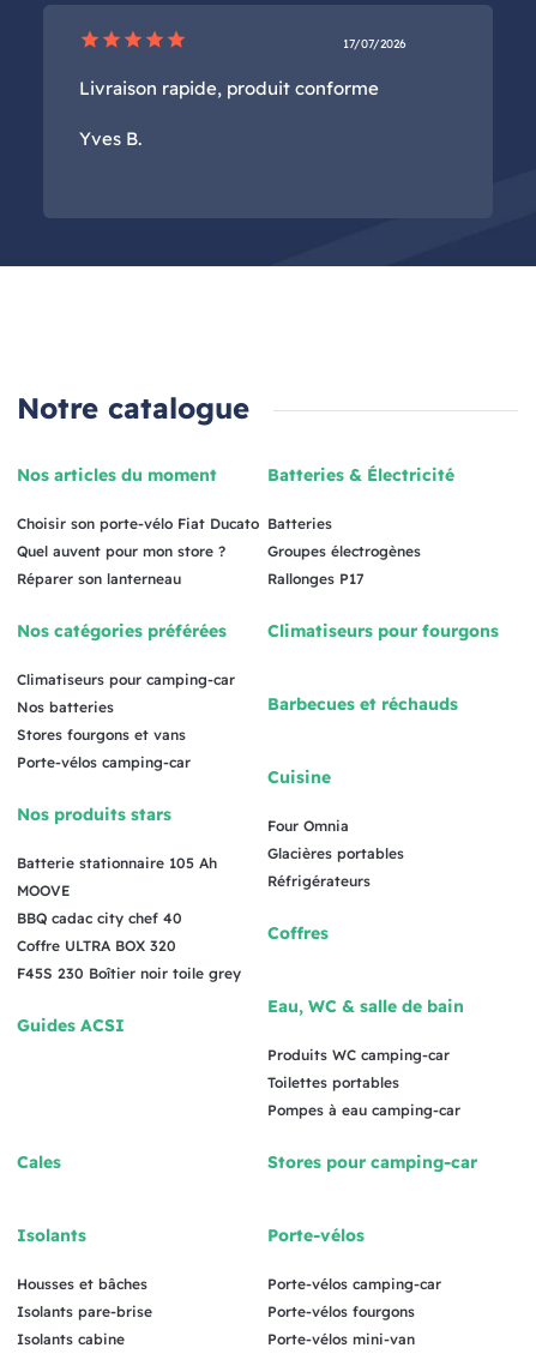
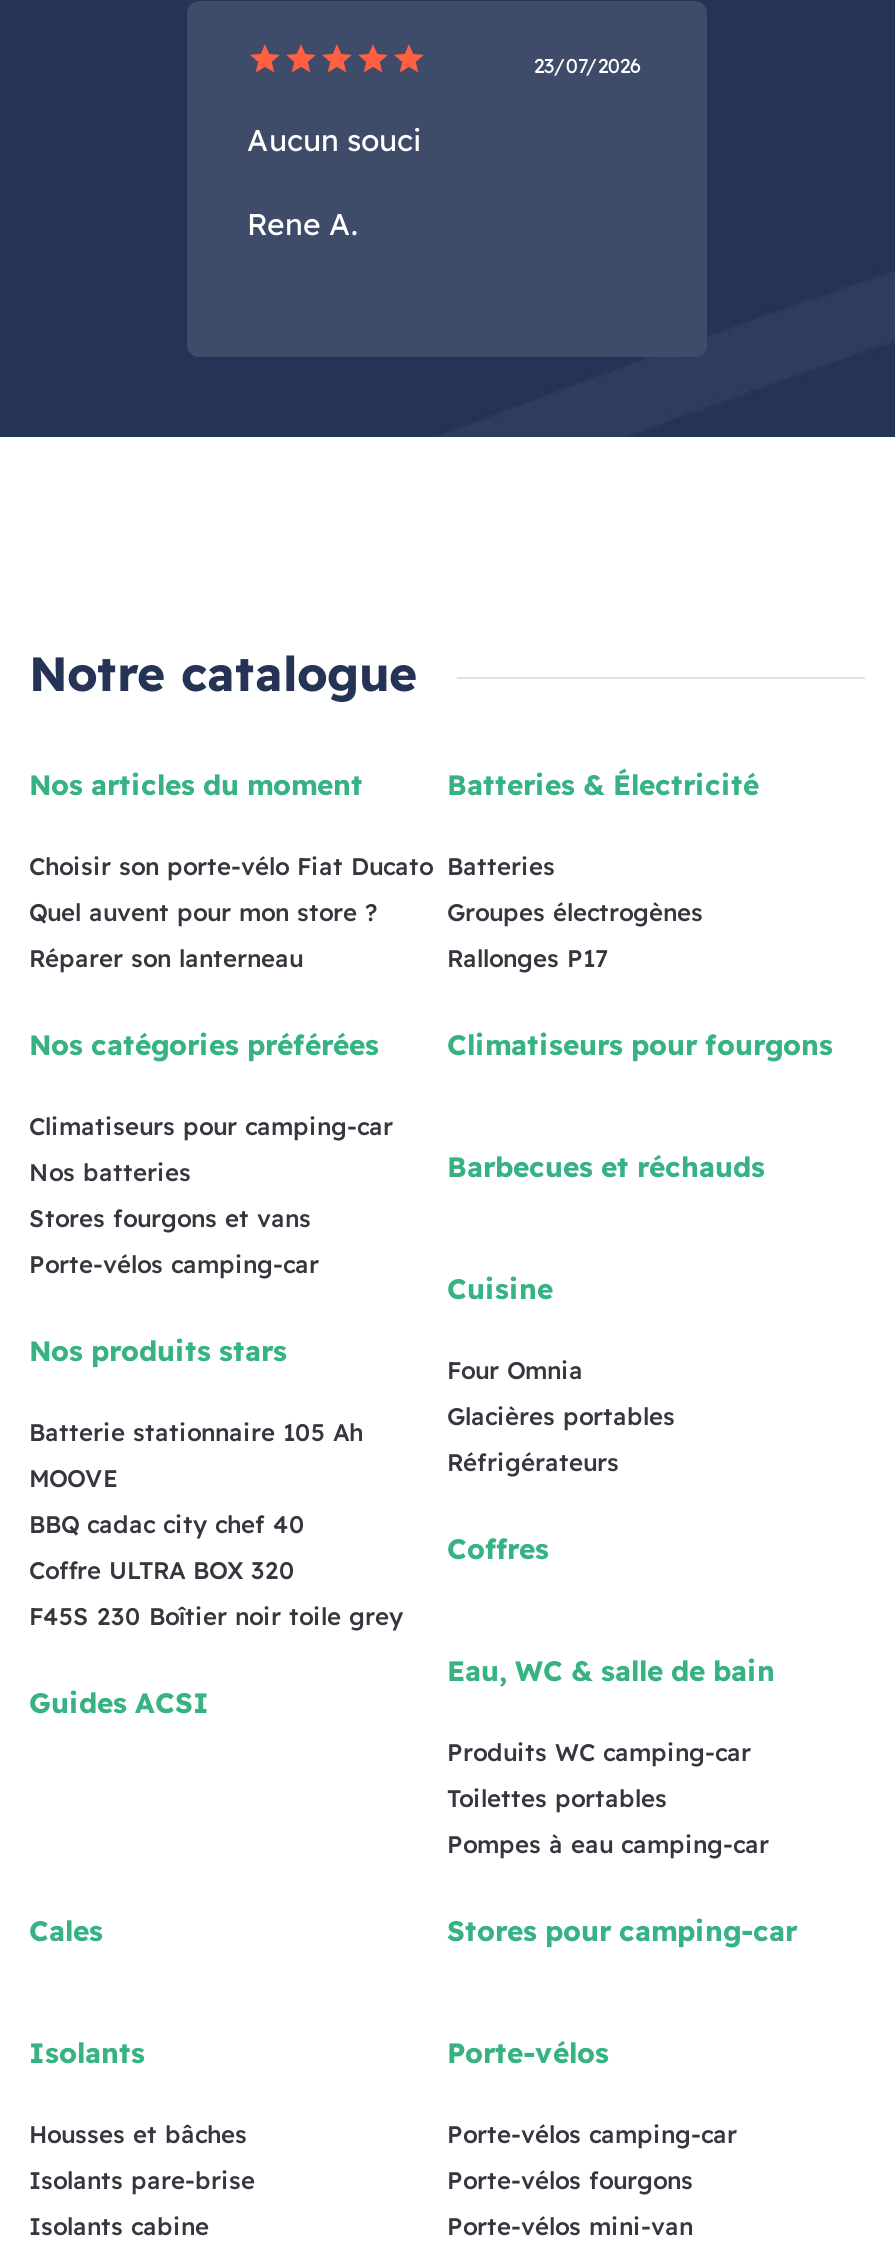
- 17/07/2026
+ 23/07/2026

- Livraison rapide, produit conforme
+ Aucun souci

- Yves B.
+ Rene A.
